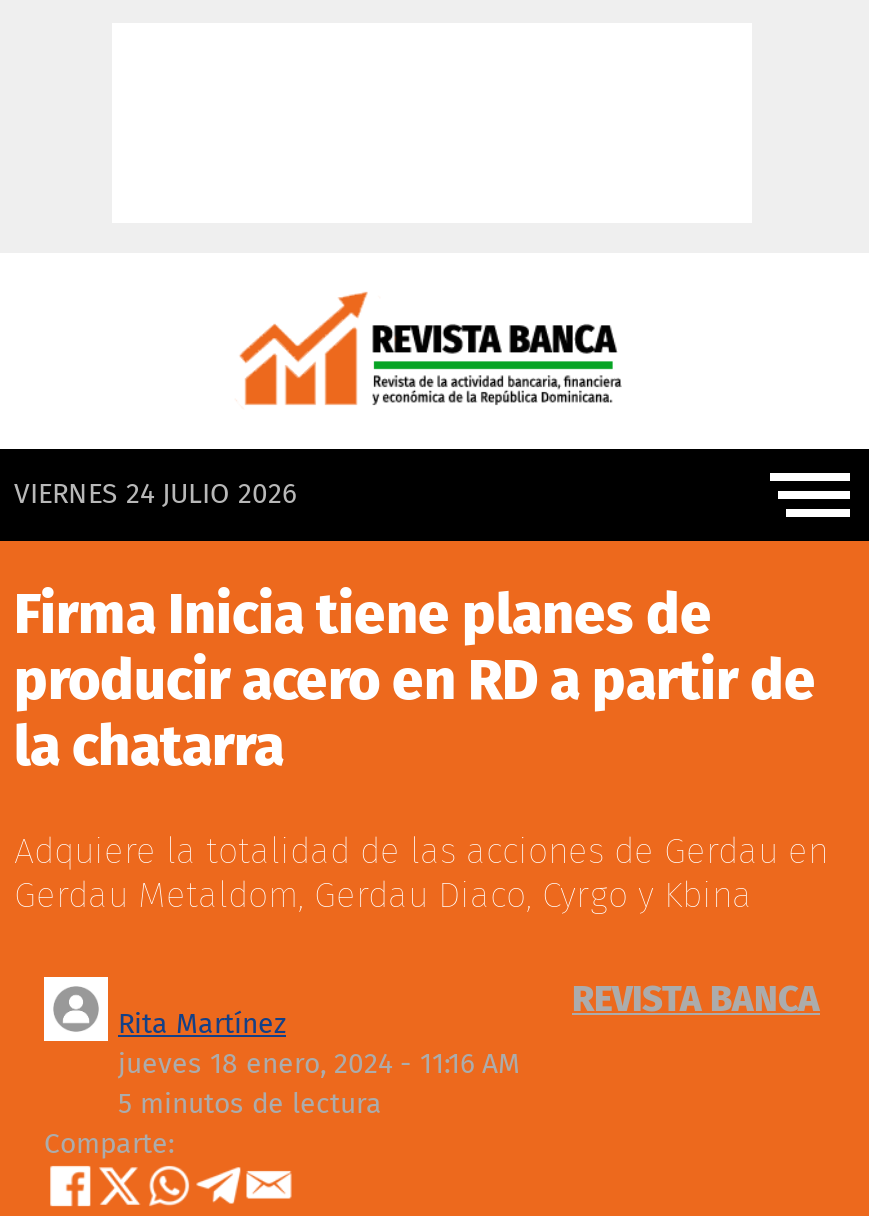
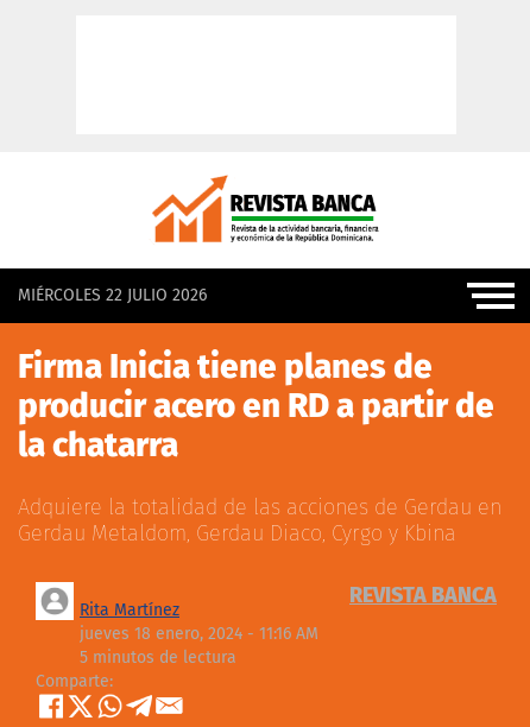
- VIERNES 24 JULIO 2026
+ MIÉRCOLES 22 JULIO 2026
